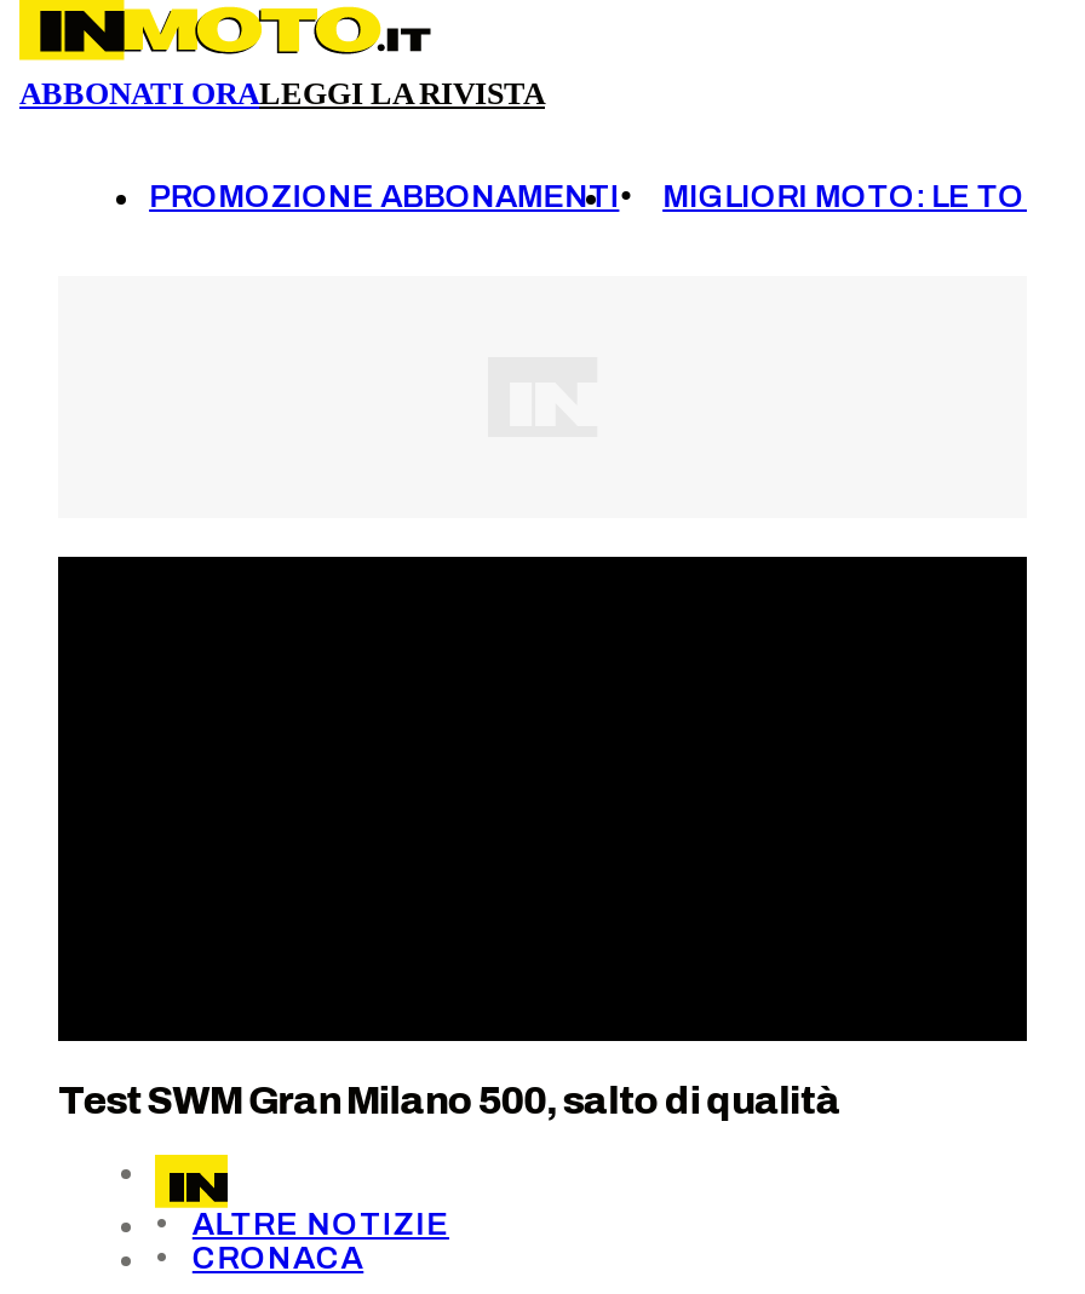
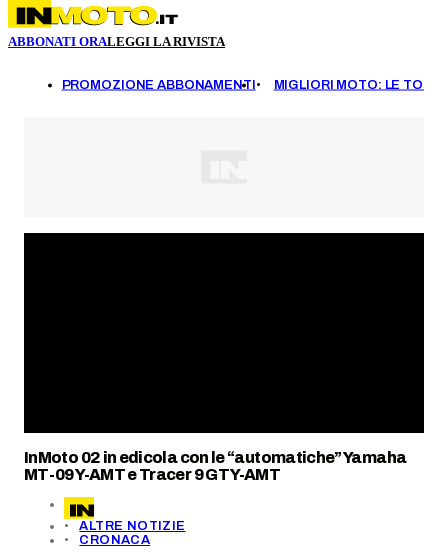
- Test SWM Gran Milano 500, salto di qualità
+ InMoto 02 in edicola con le “automatiche” Yamaha
+ MT-09 Y-AMT e Tracer 9 GT Y-AMT
